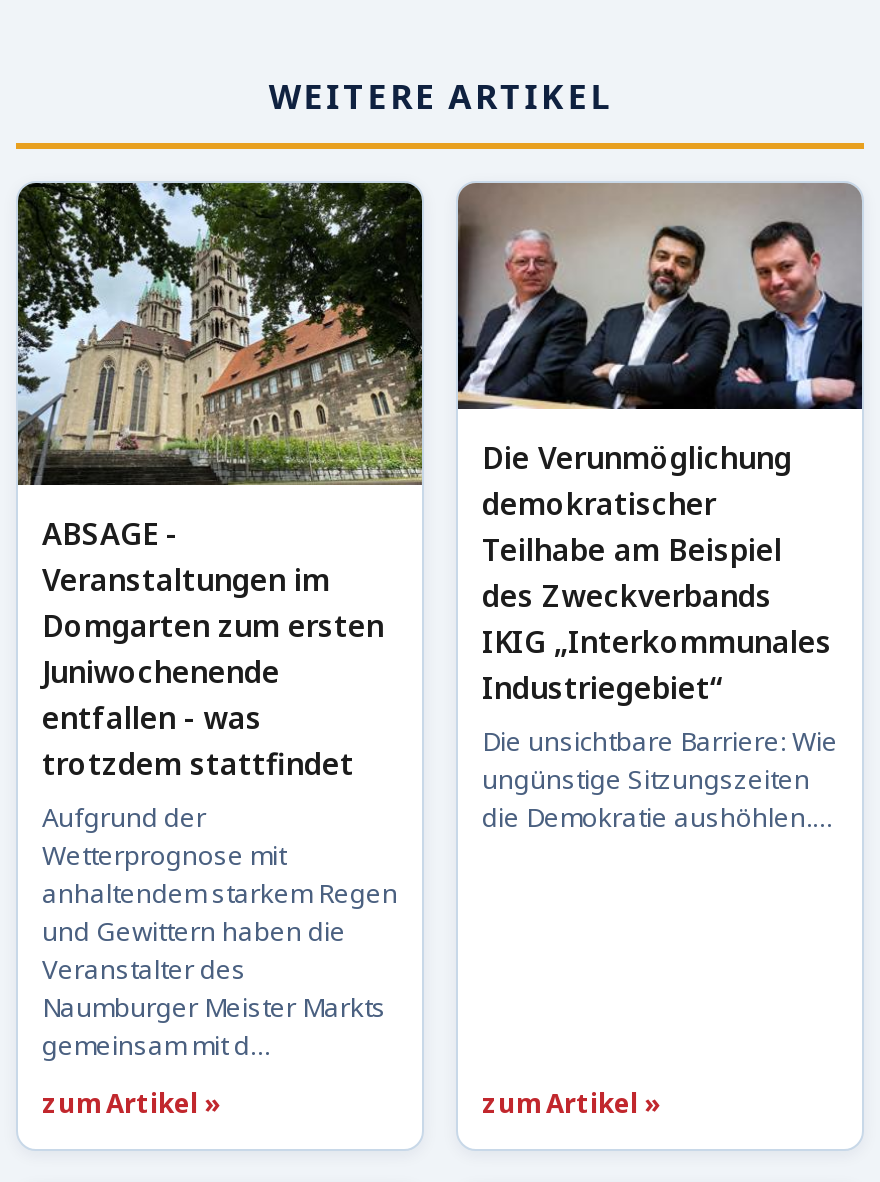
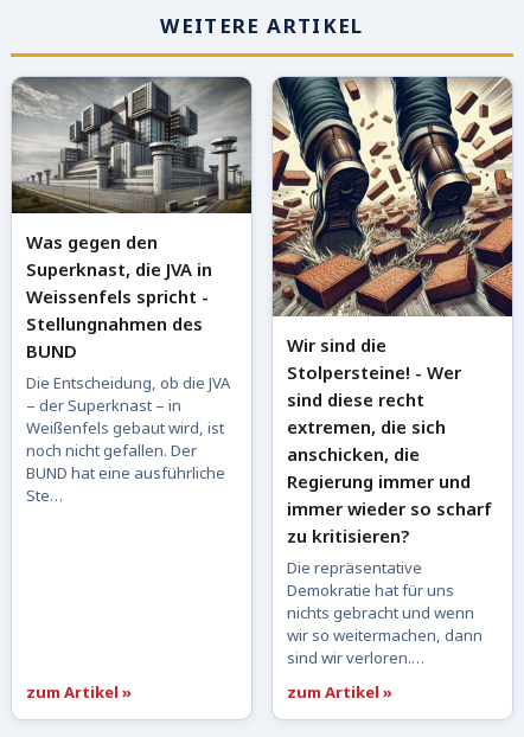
- [image]
- ABSAGE -
- Veranstaltungen im
- Domgarten zum ersten
- Juniwochenende
- entfallen - was
- trotzdem stattfindet
- Aufgrund der
- Wetterprognose mit
- anhaltendem starkem Regen
- und Gewittern haben die
- Veranstalter des
- Naumburger Meister Markts
- gemeinsam mit d…
+ [image]
+ Was gegen den
+ Superknast, die JVA in
+ Weissenfels spricht -
+ Stellungnahmen des
+ BUND
+ Die Entscheidung, ob die JVA
+ – der Superknast – in
+ Weißenfels gebaut wird, ist
+ noch nicht gefallen. Der
+ BUND hat eine ausführliche
+ Ste…

- [image]
- Die Verunmöglichung
- demokratischer
- Teilhabe am Beispiel
- des Zweckverbands
- IKIG „Interkommunales
- Industriegebiet“
- Die unsichtbare Barriere: Wie
- ungünstige Sitzungszeiten
- die Demokratie aushöhlen.…
+ [image]
+ Wir sind die
+ Stolpersteine! - Wer
+ sind diese recht
+ extremen, die sich
+ anschicken, die
+ Regierung immer und
+ immer wieder so scharf
+ zu kritisieren?
+ Die repräsentative
+ Demokratie hat für uns
+ nichts gebracht und wenn
+ wir so weitermachen, dann
+ sind wir verloren.…
